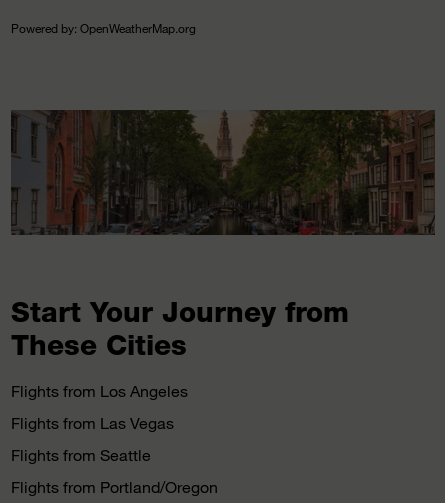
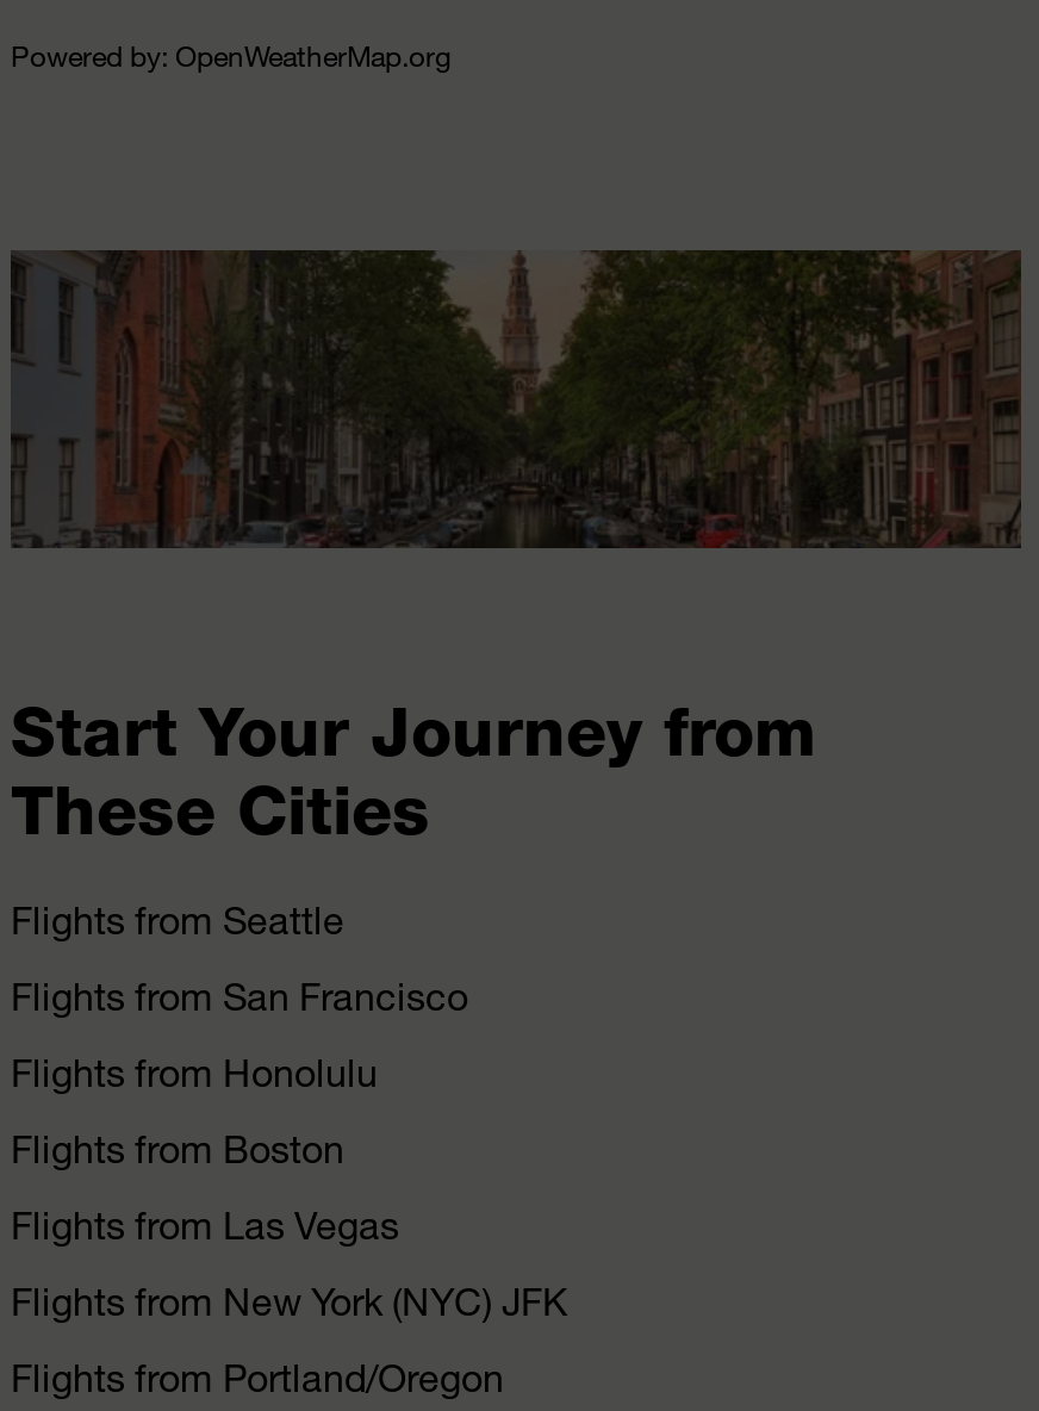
- Flights from Los Angeles
+ Flights from San Francisco
+ Flights from Honolulu
+ Flights from Boston

+ Flights from New York (NYC) JFK

moved up: Flights from Seattle
